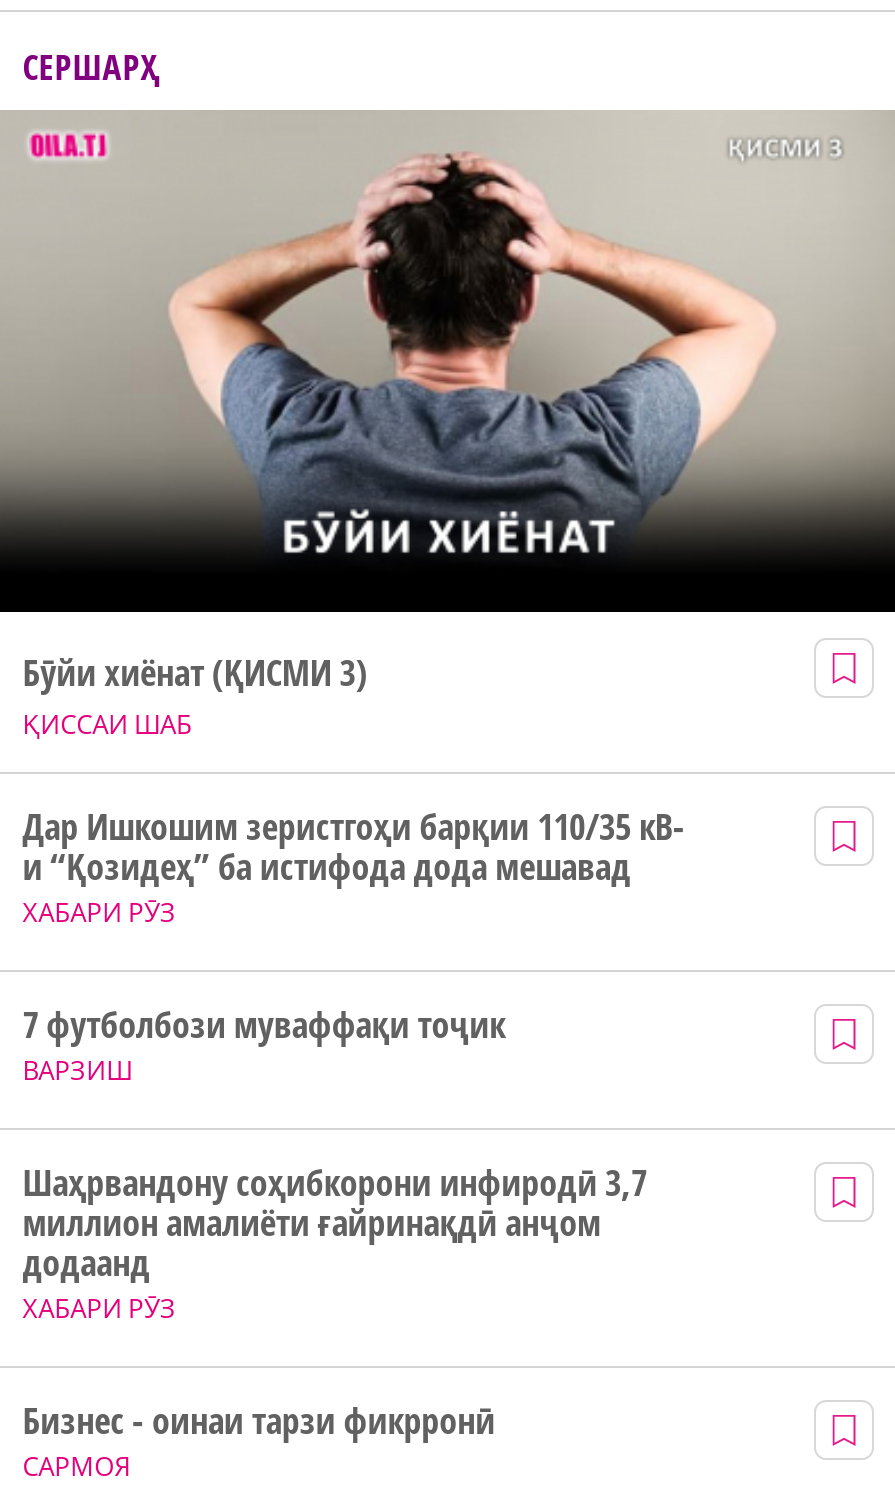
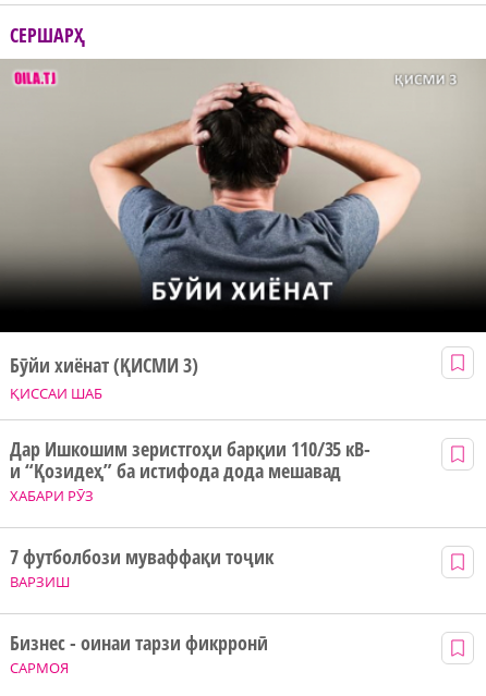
- Шаҳрвандону соҳибкорони инфиродӣ 3,7
- миллион амалиёти ғайринақдӣ анҷом
- додаанд

- ХАБАРИ РӮЗ
